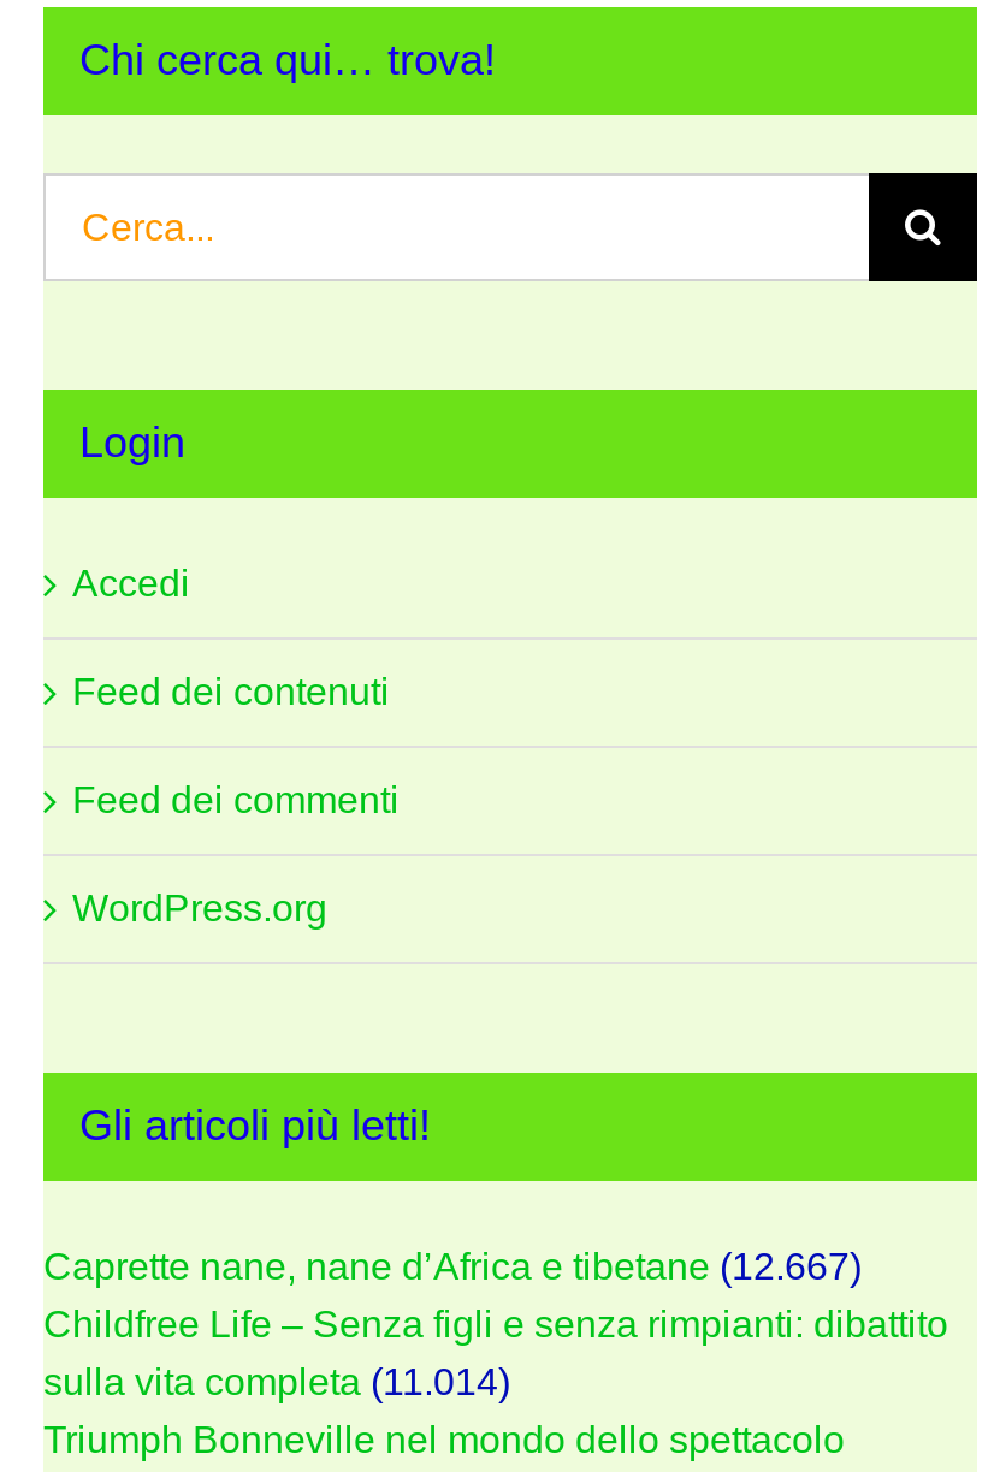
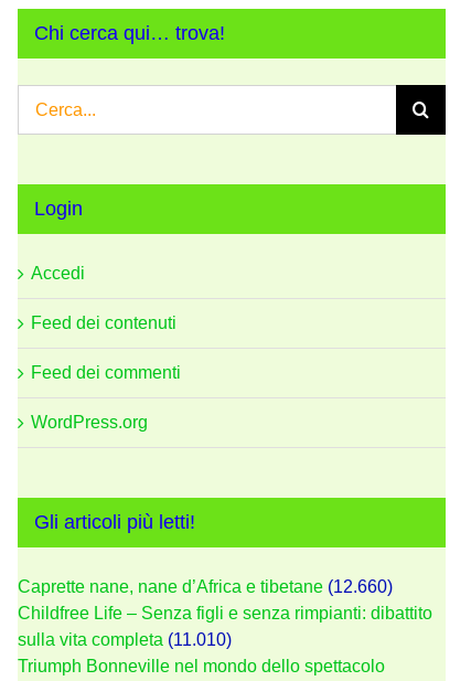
- Caprette nane, nane d’Africa e tibetane (12.667)
+ Caprette nane, nane d’Africa e tibetane (12.660)

- sulla vita completa (11.014)
+ sulla vita completa (11.010)
